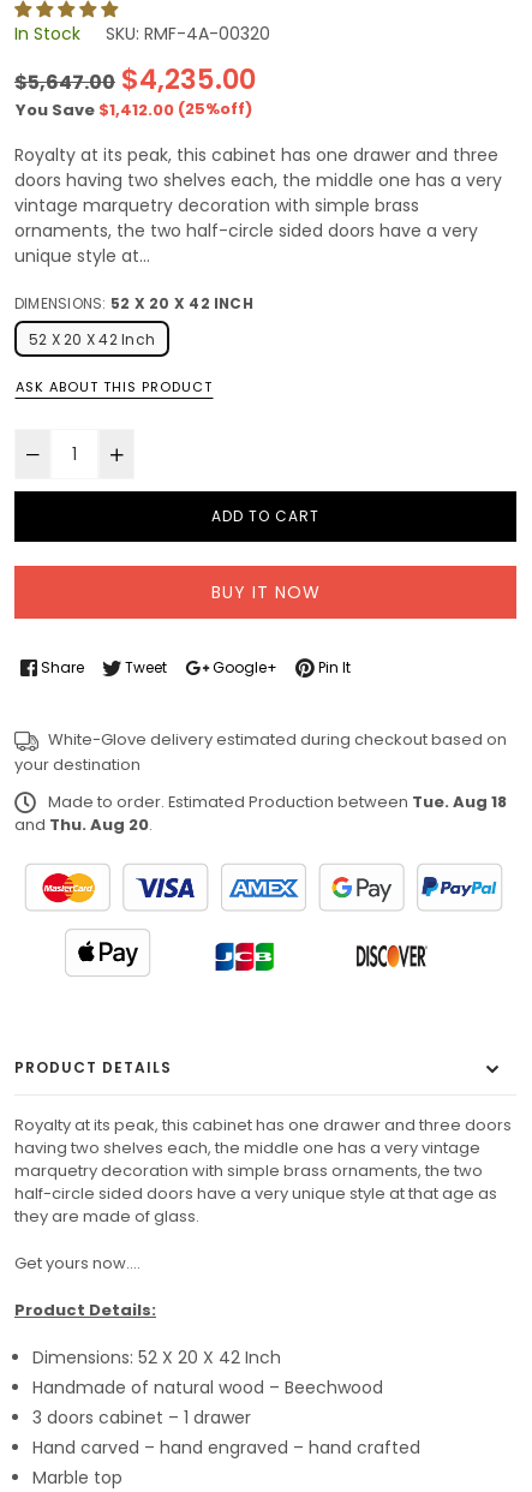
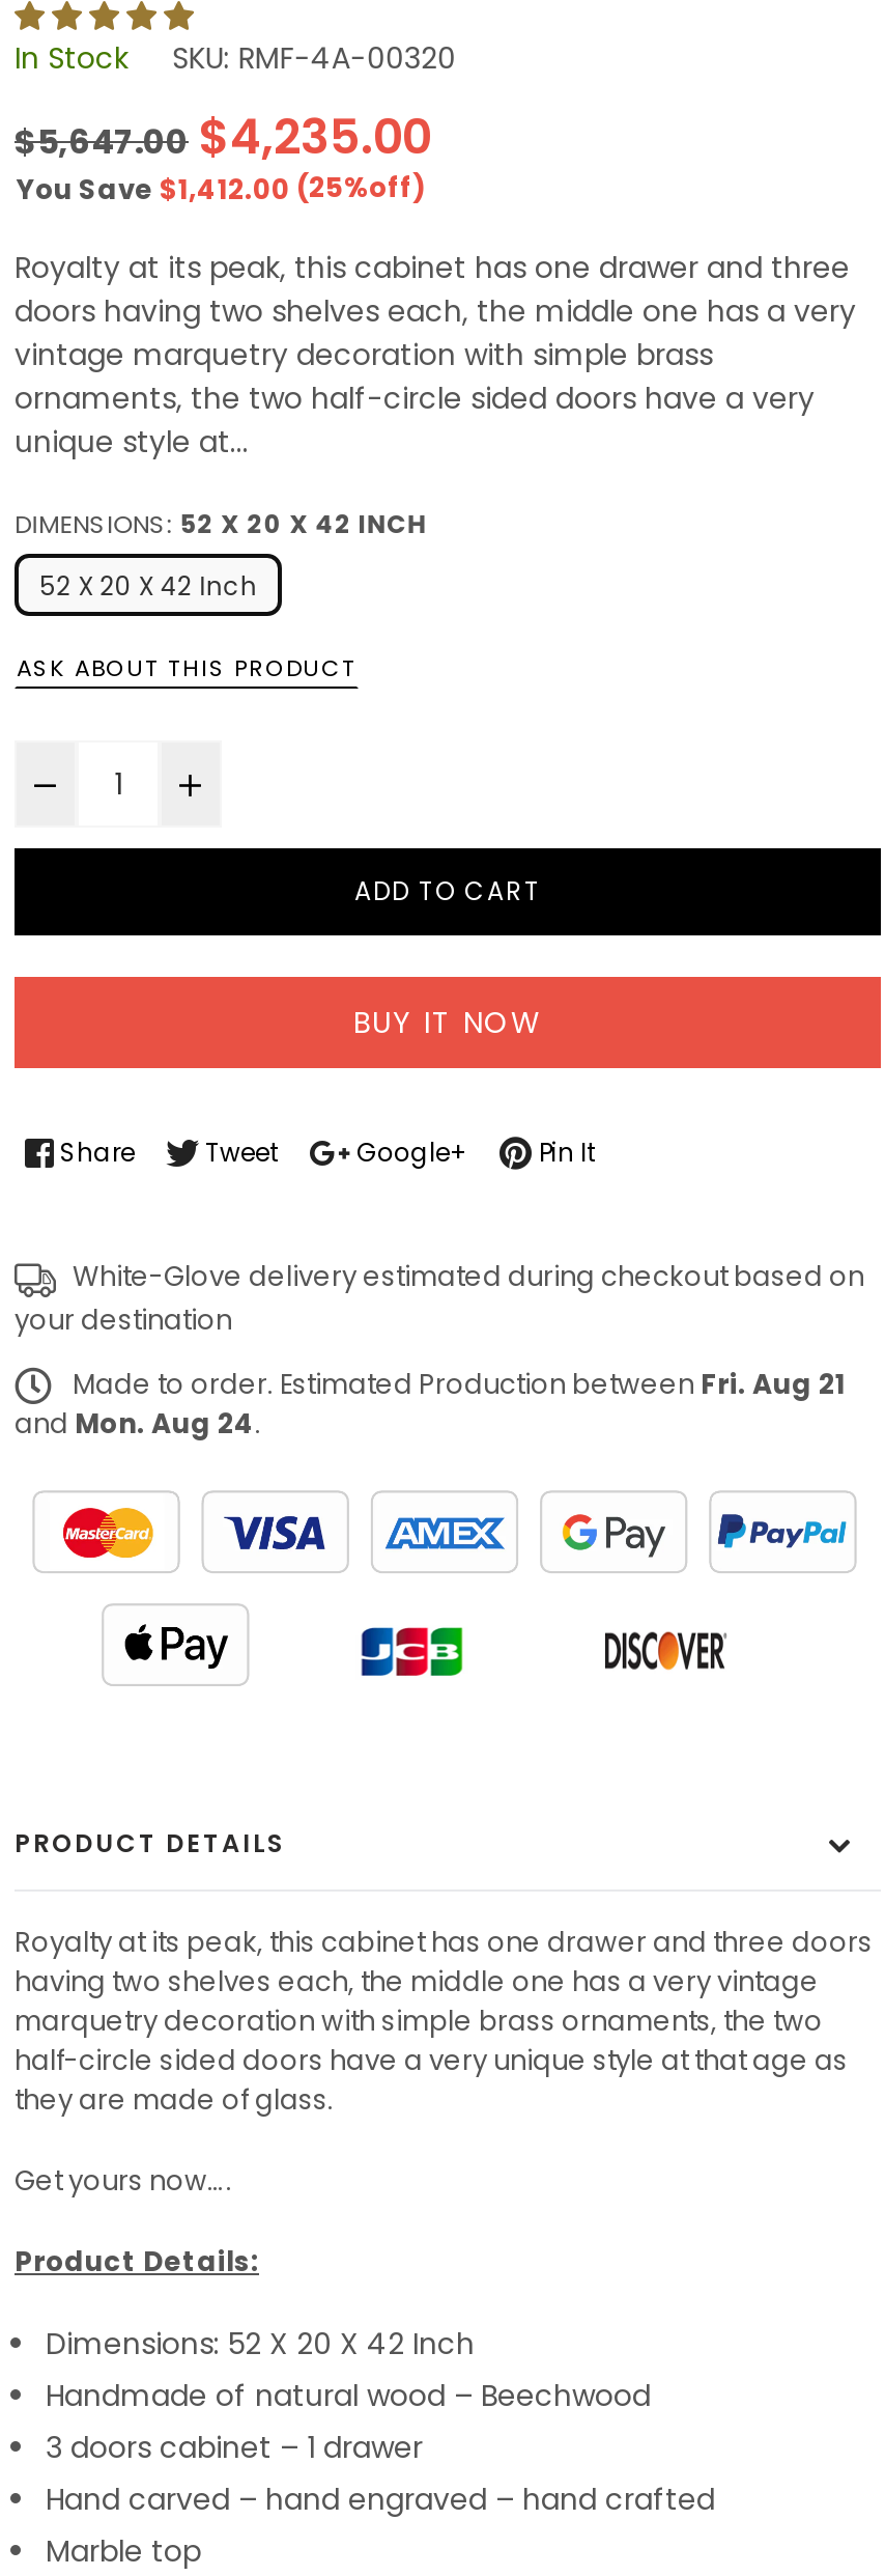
- Made to order. Estimated Production between Tue. Aug 18
+ Made to order. Estimated Production between Fri. Aug 21

- and Thu. Aug 20.
+ and Mon. Aug 24.
